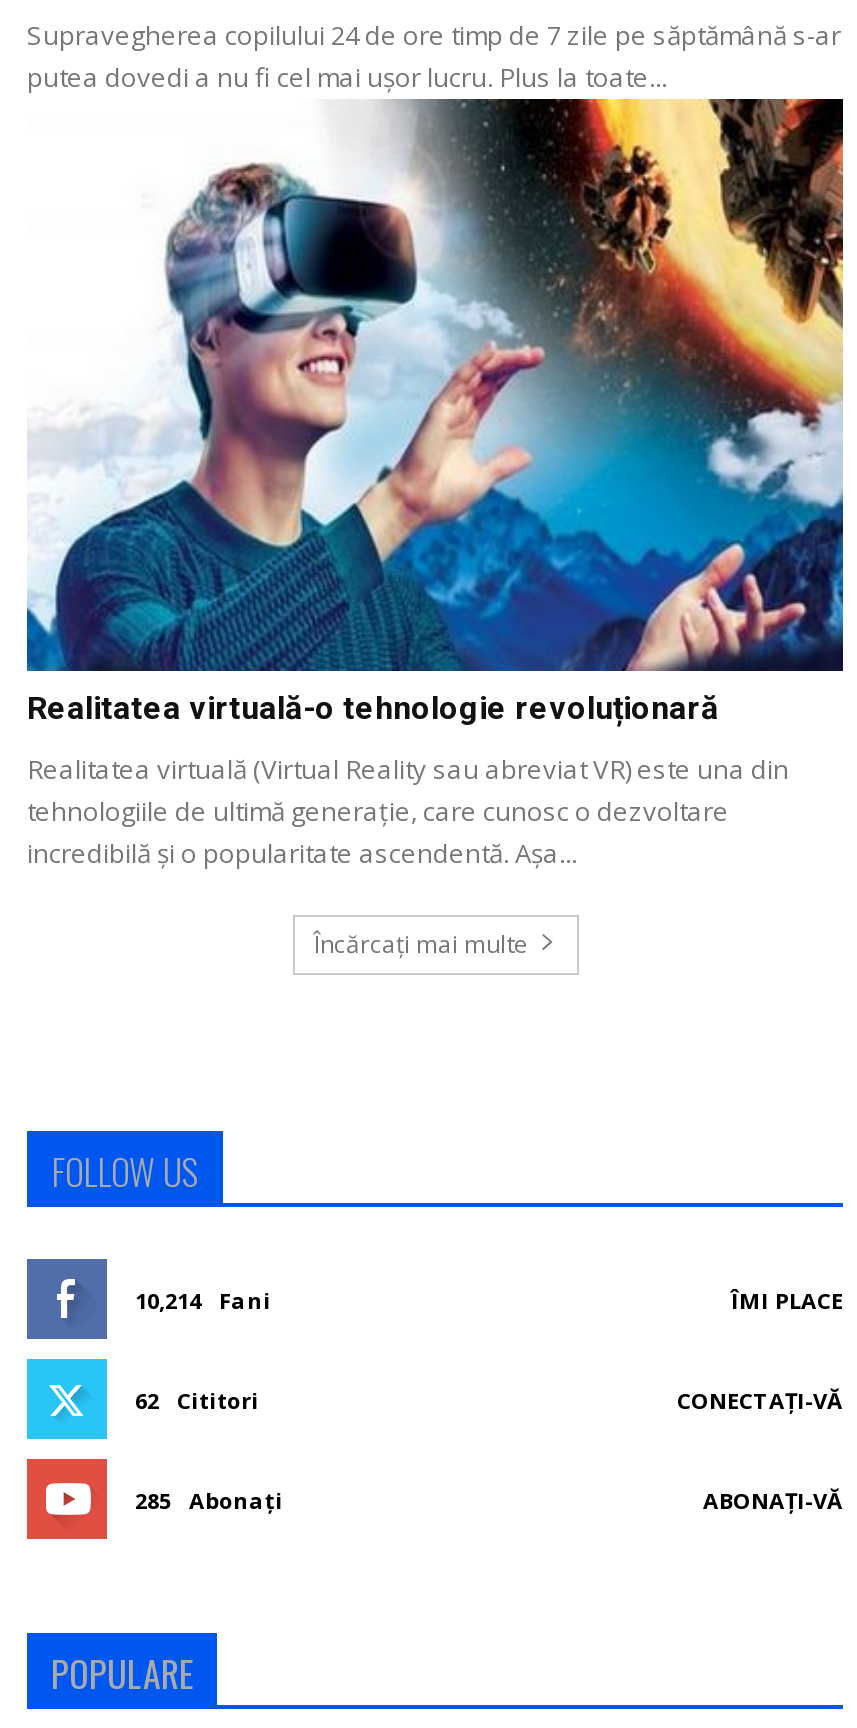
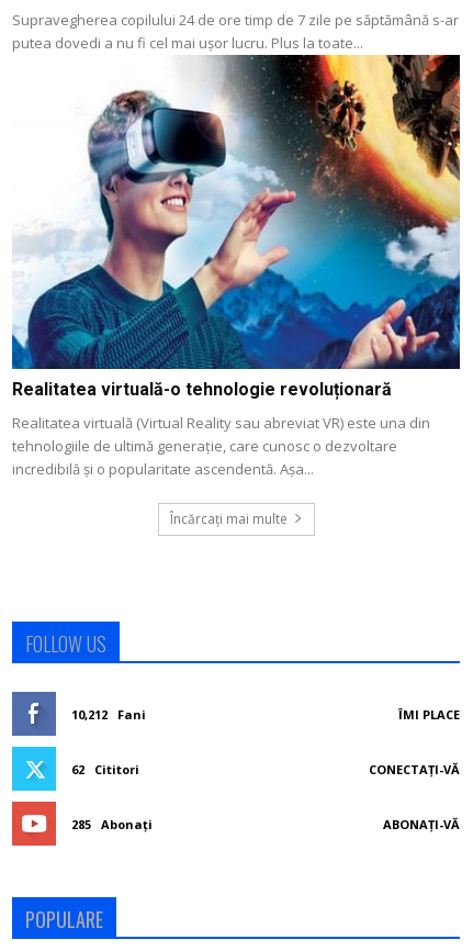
- 10,214 Fani
+ 10,212 Fani
